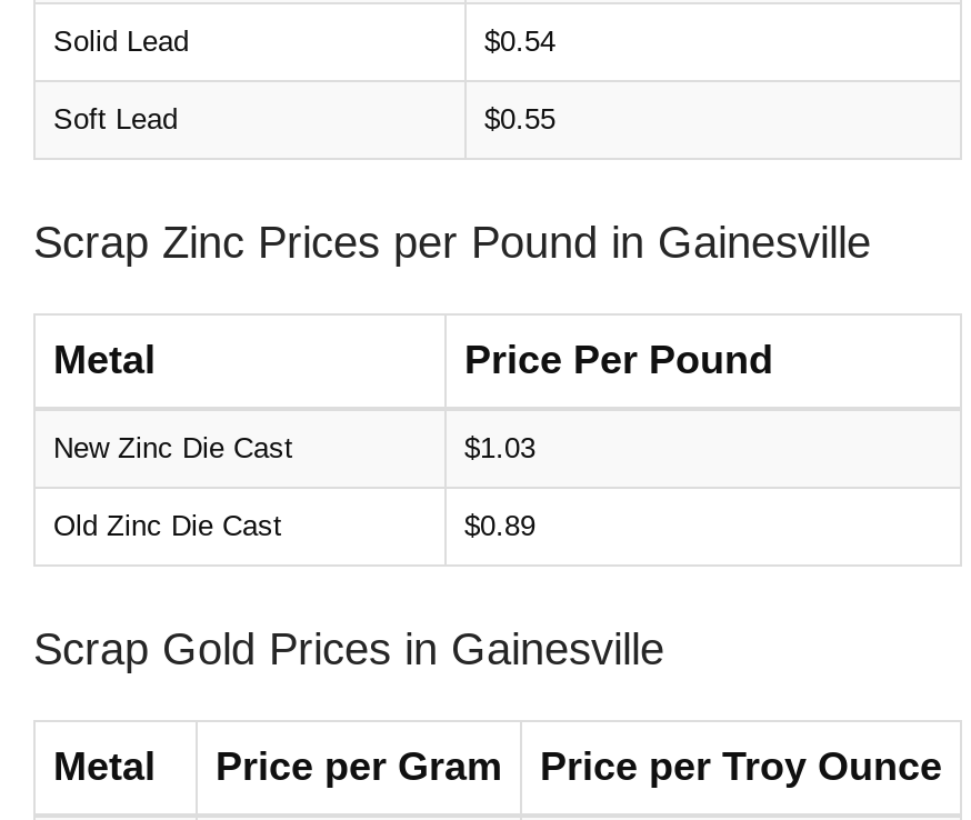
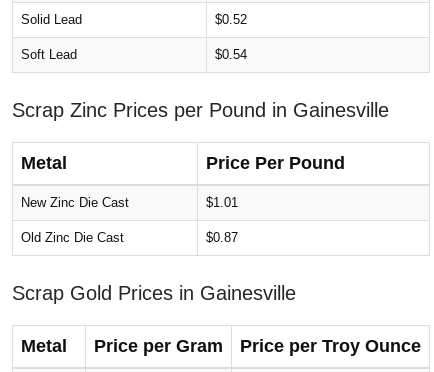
- $0.54
+ $0.52

- $0.55
+ $0.54

- $1.03
+ $1.01

- $0.89
+ $0.87
